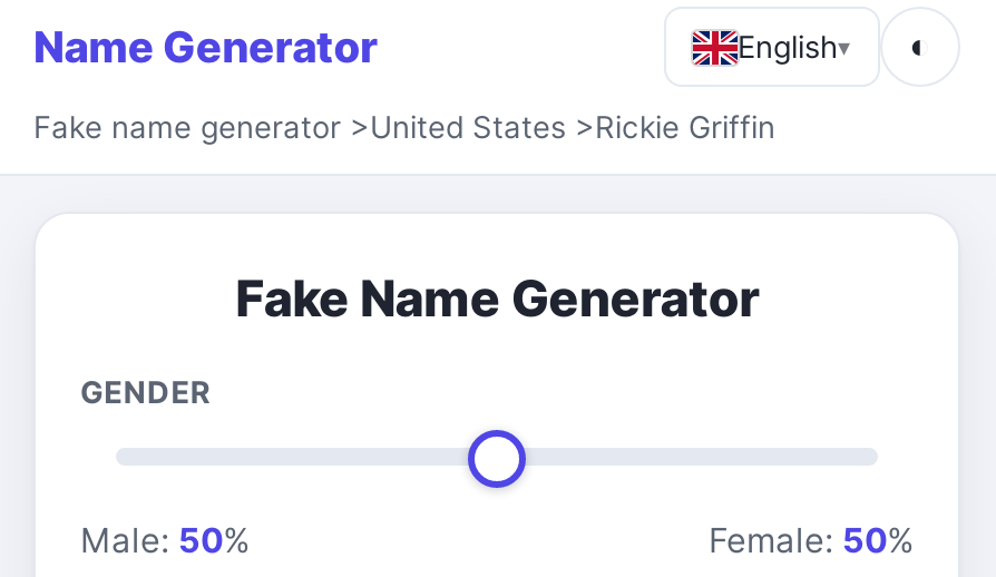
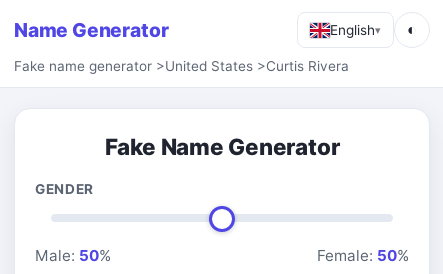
- Fake name generator >United States >Rickie Griffin
+ Fake name generator >United States >Curtis Rivera
